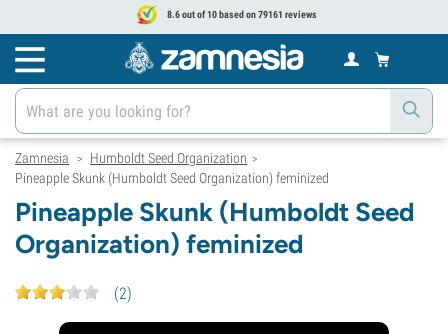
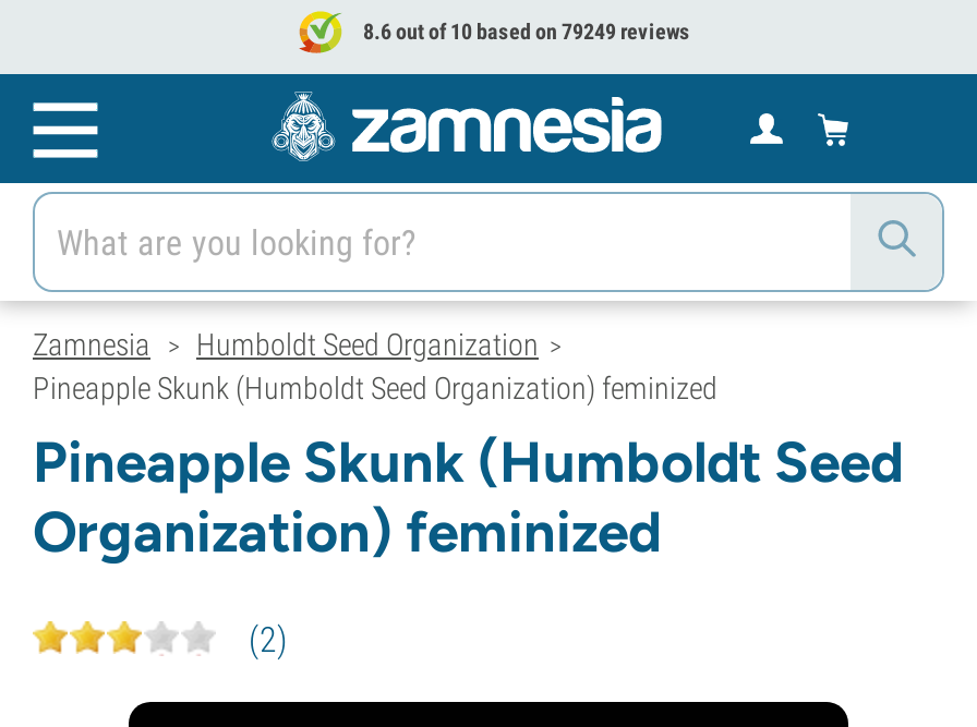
- 8.6 out of 10 based on 79161 reviews
+ 8.6 out of 10 based on 79249 reviews
